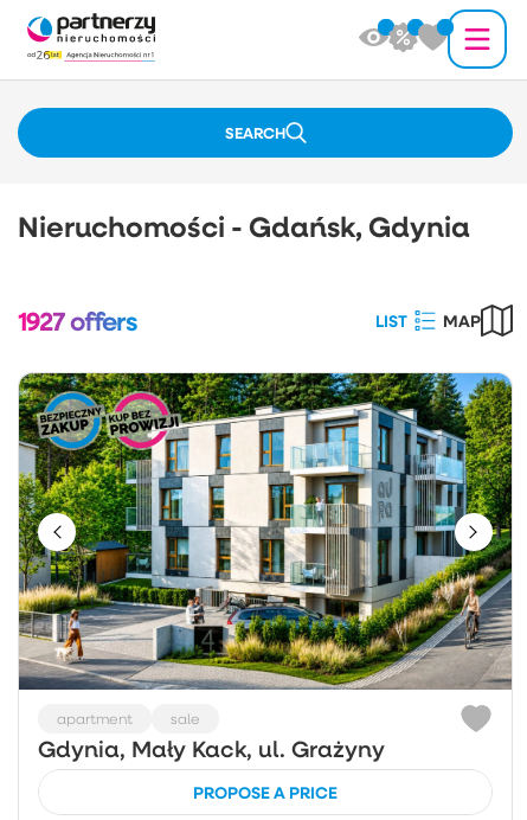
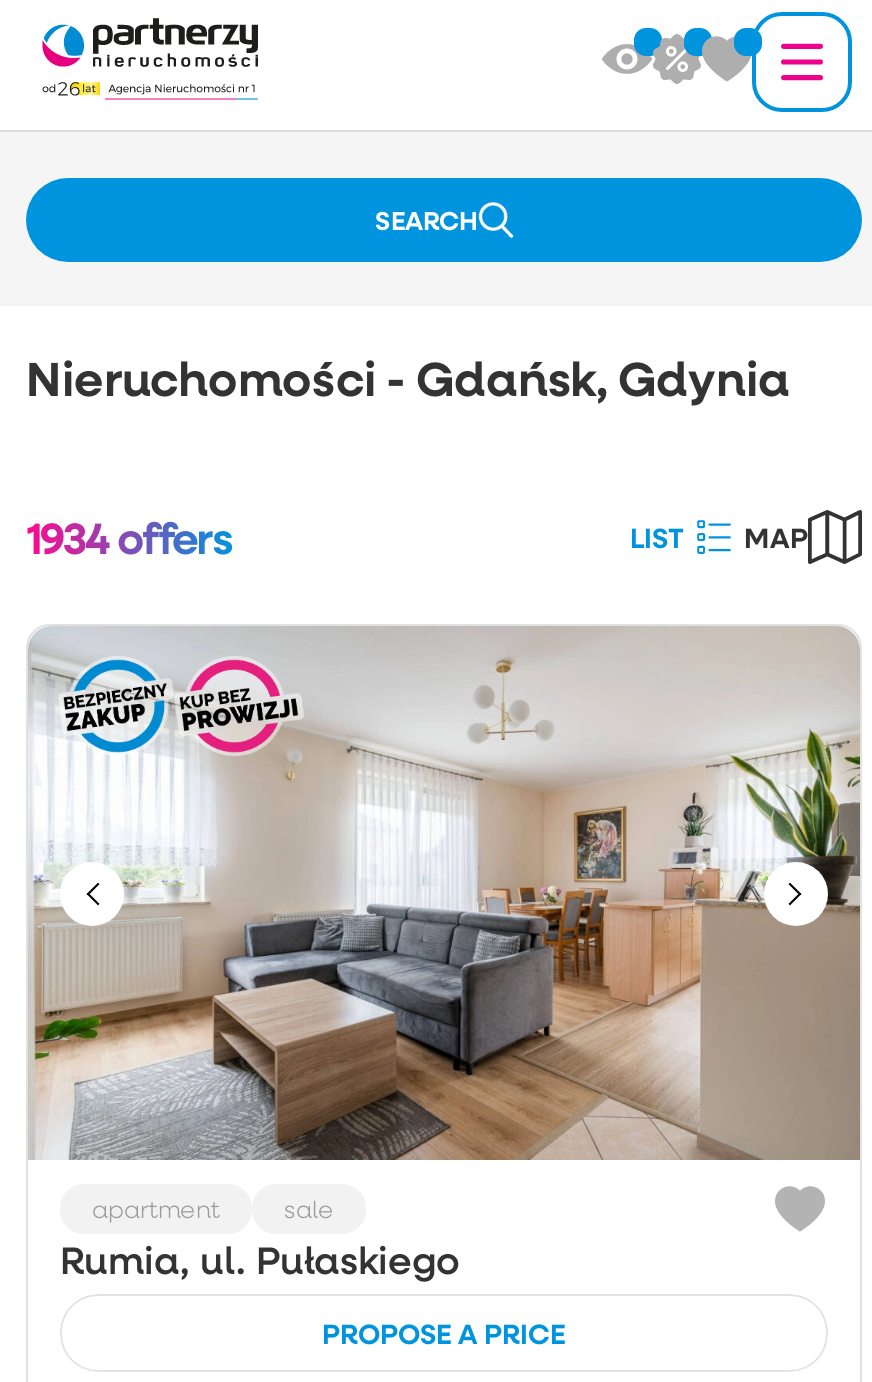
- 1927offers
+ 1934offers

- [image]
- Gdynia, Mały Kack, ul. Grażyny
+ [image]
+ Rumia, ul. Pułaskiego
